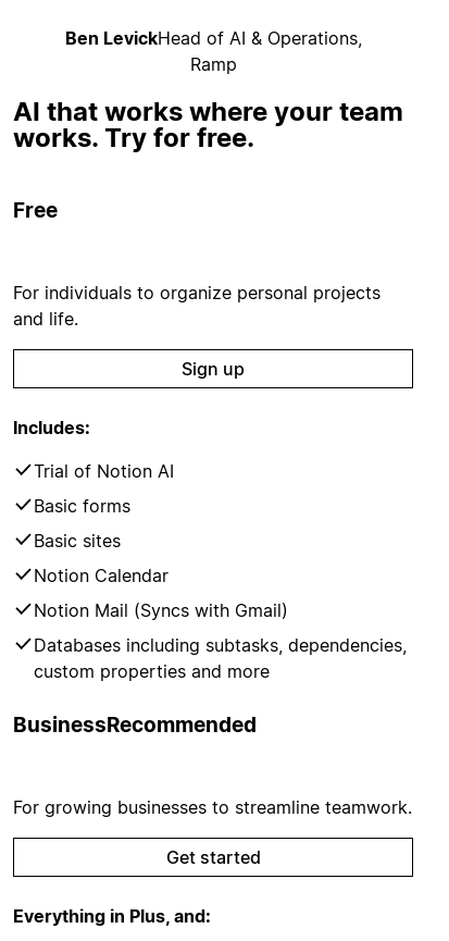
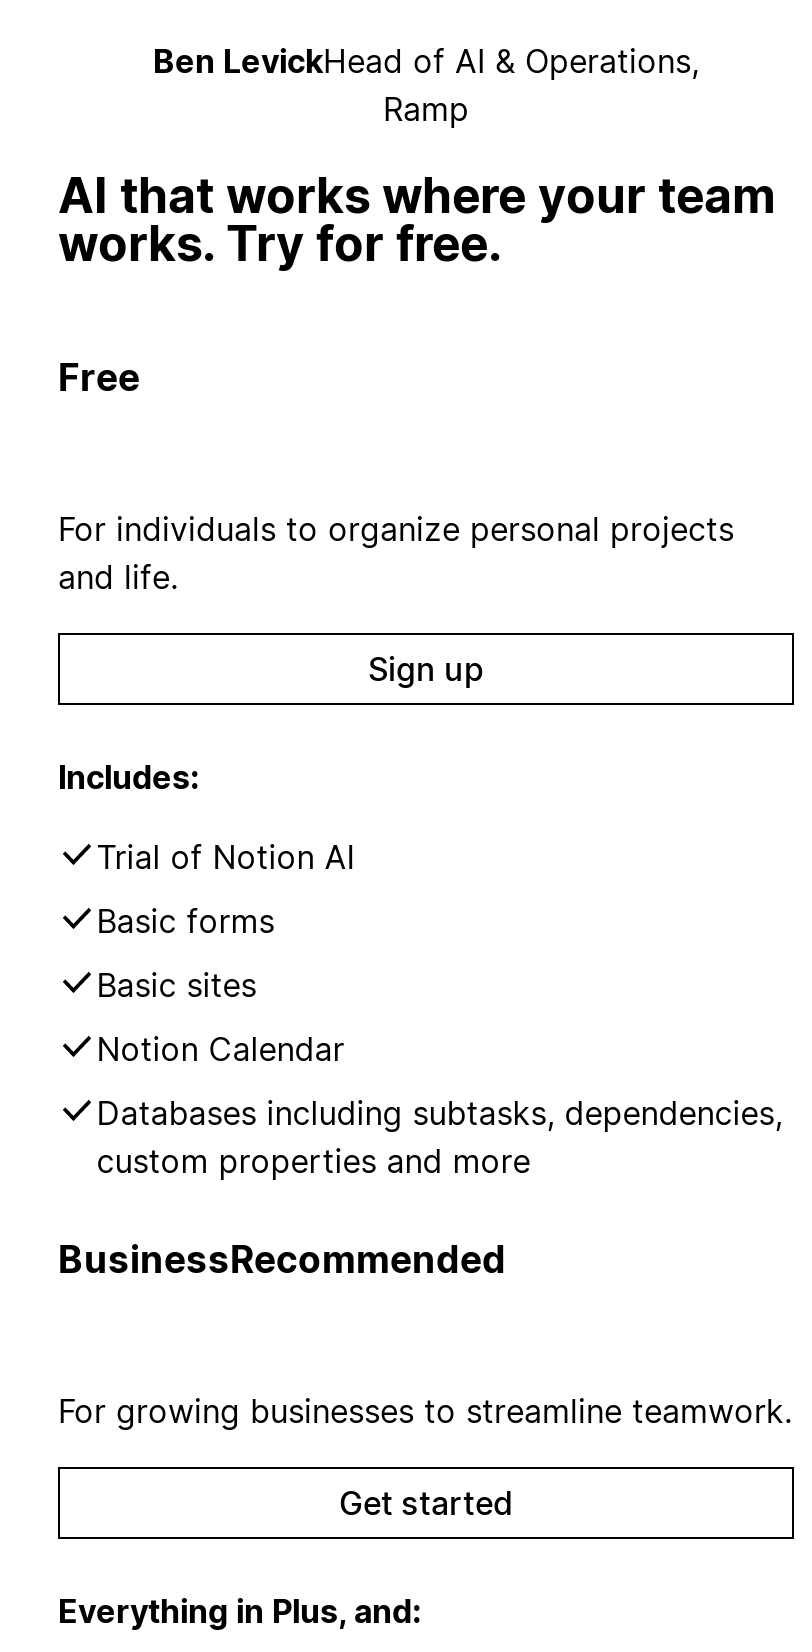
- Notion Mail (Syncs with Gmail)
